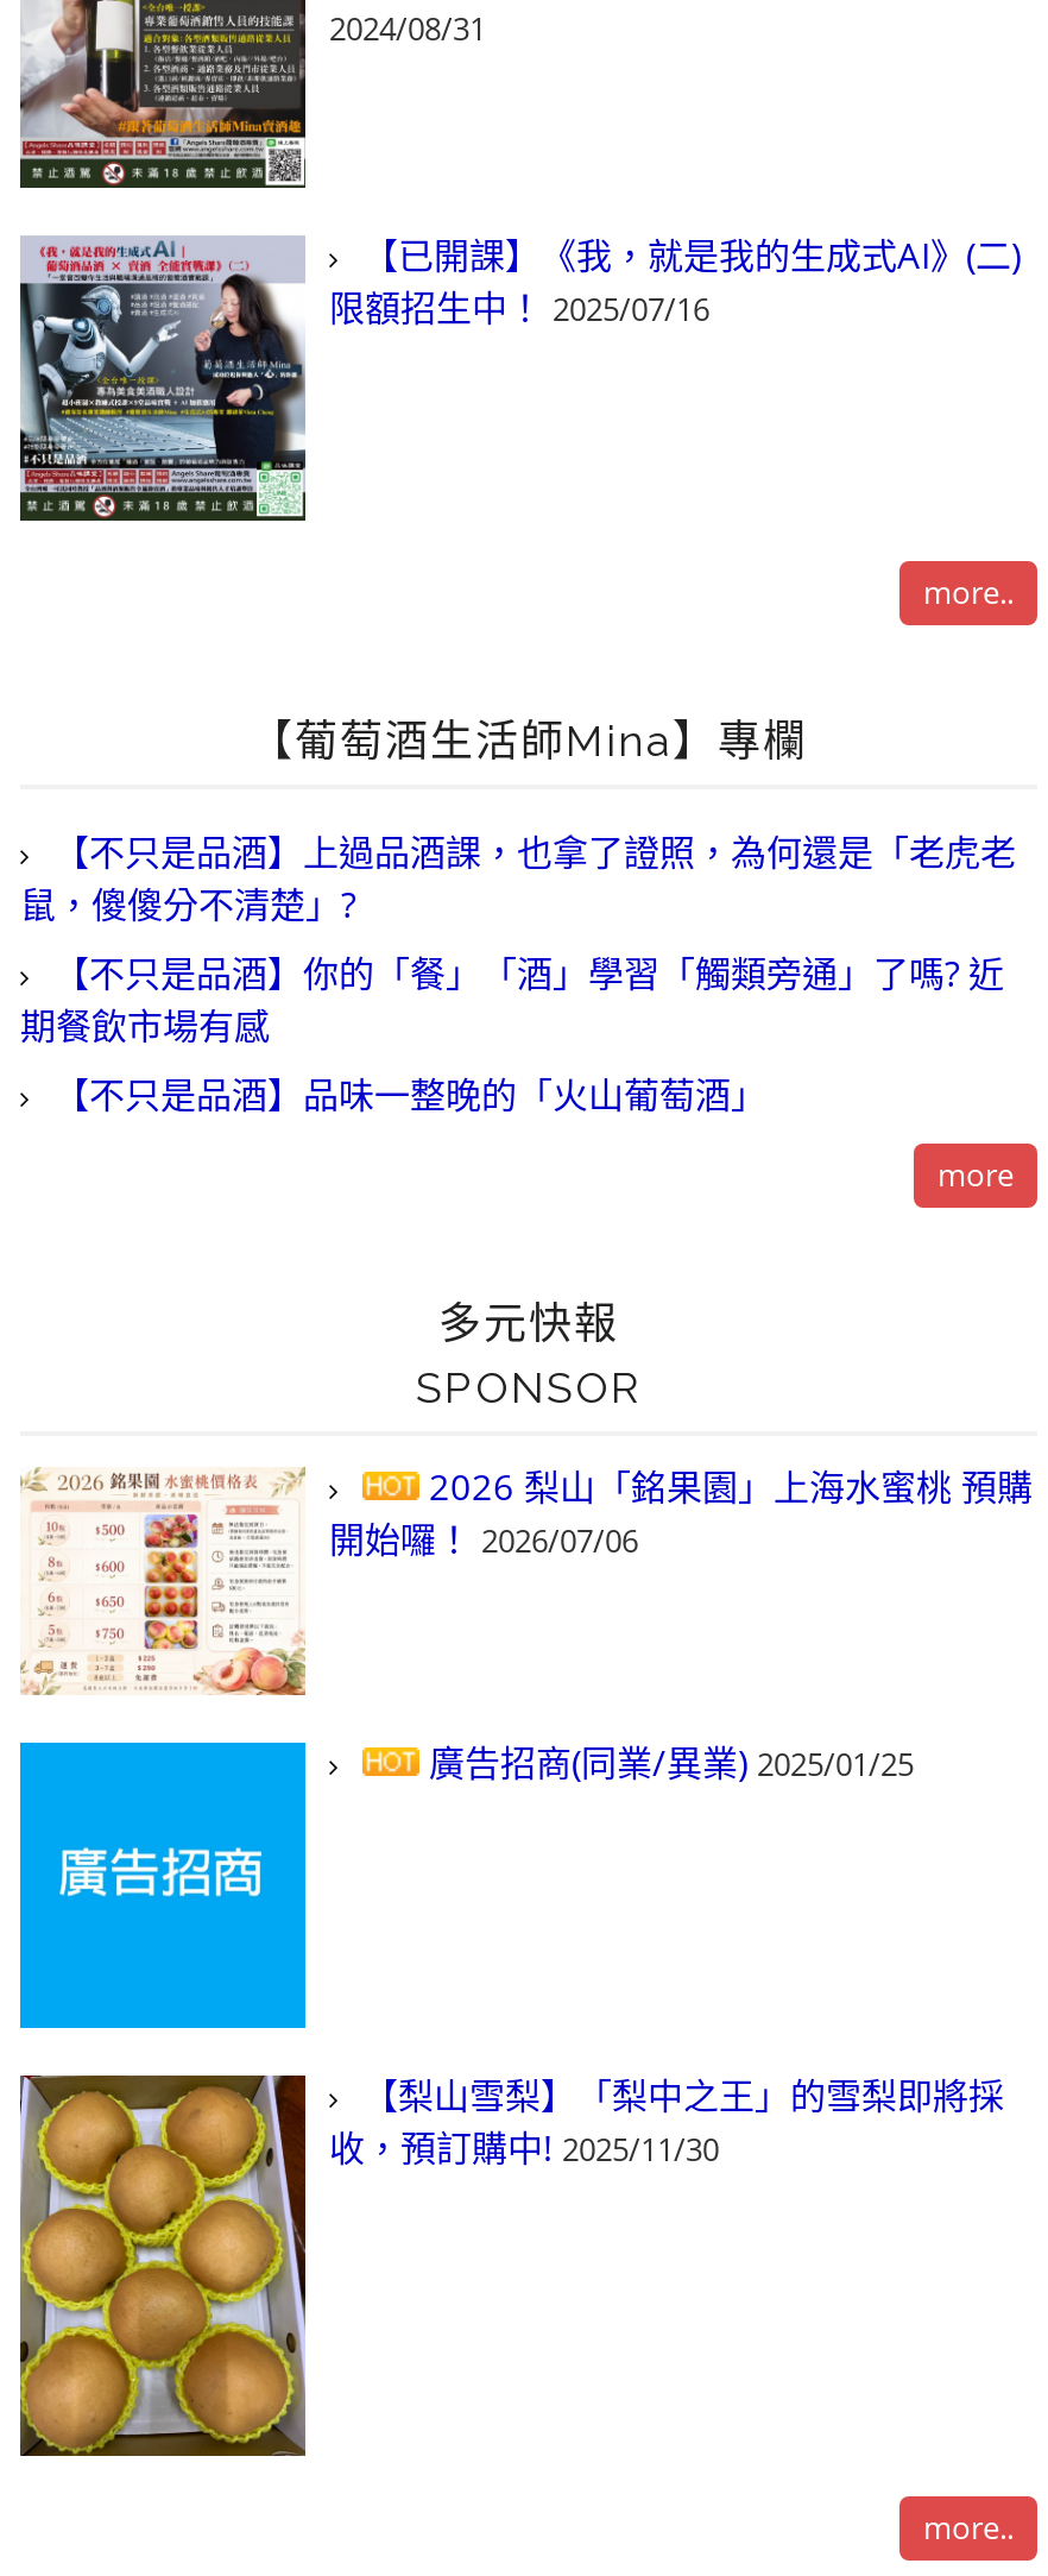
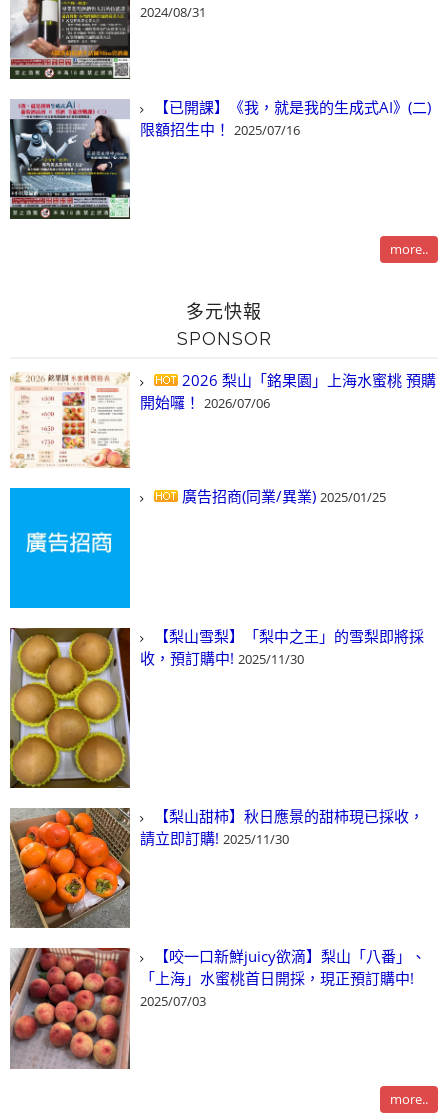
- 【葡萄酒生活師Mina】專欄
- 【不只是品酒】上過品酒課，也拿了證照，為何還是「老虎老
- 鼠，傻傻分不清楚」?
- 【不只是品酒】你的「餐」「酒」學習「觸類旁通」了嗎? 近
- 期餐飲市場有感
- 【不只是品酒】品味一整晚的「火山葡萄酒」
- more

moved up: [image] | 多元快報 | SPONSOR | 2026 梨山「銘果園」上海水蜜桃 預購 | 開始囉！ 2026/07/06 | 廣告招商(同業/異業) 2025/01/25 | 【梨山雪梨】「梨中之王」的雪梨即將採 | 收，預訂購中! 2025/11/30

moved up: [image]

+ [image]
+ 【梨山甜柿】秋日應景的甜柿現已採收，
+ 請立即訂購! 2025/11/30

+ [image]
+ 【咬一口新鮮juicy欲滴】梨山「八番」、
+ 「上海」水蜜桃首日開採，現正預訂購中!
+ 2025/07/03
